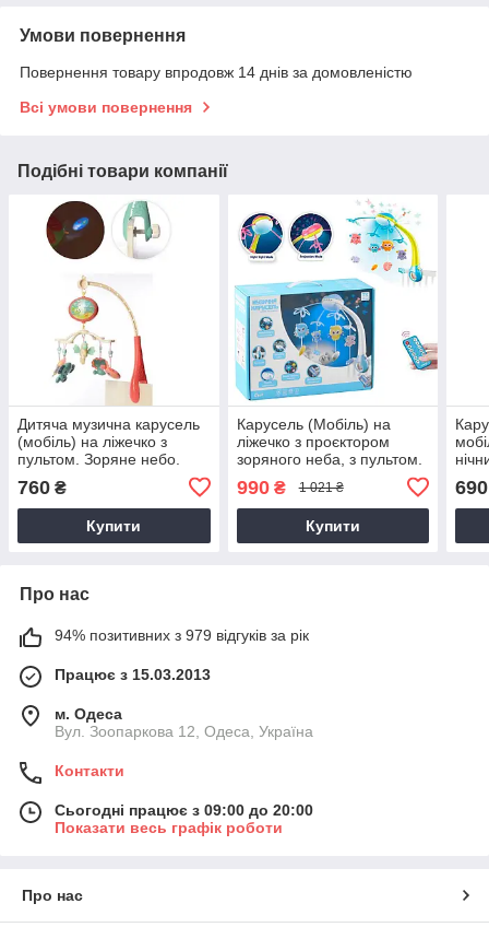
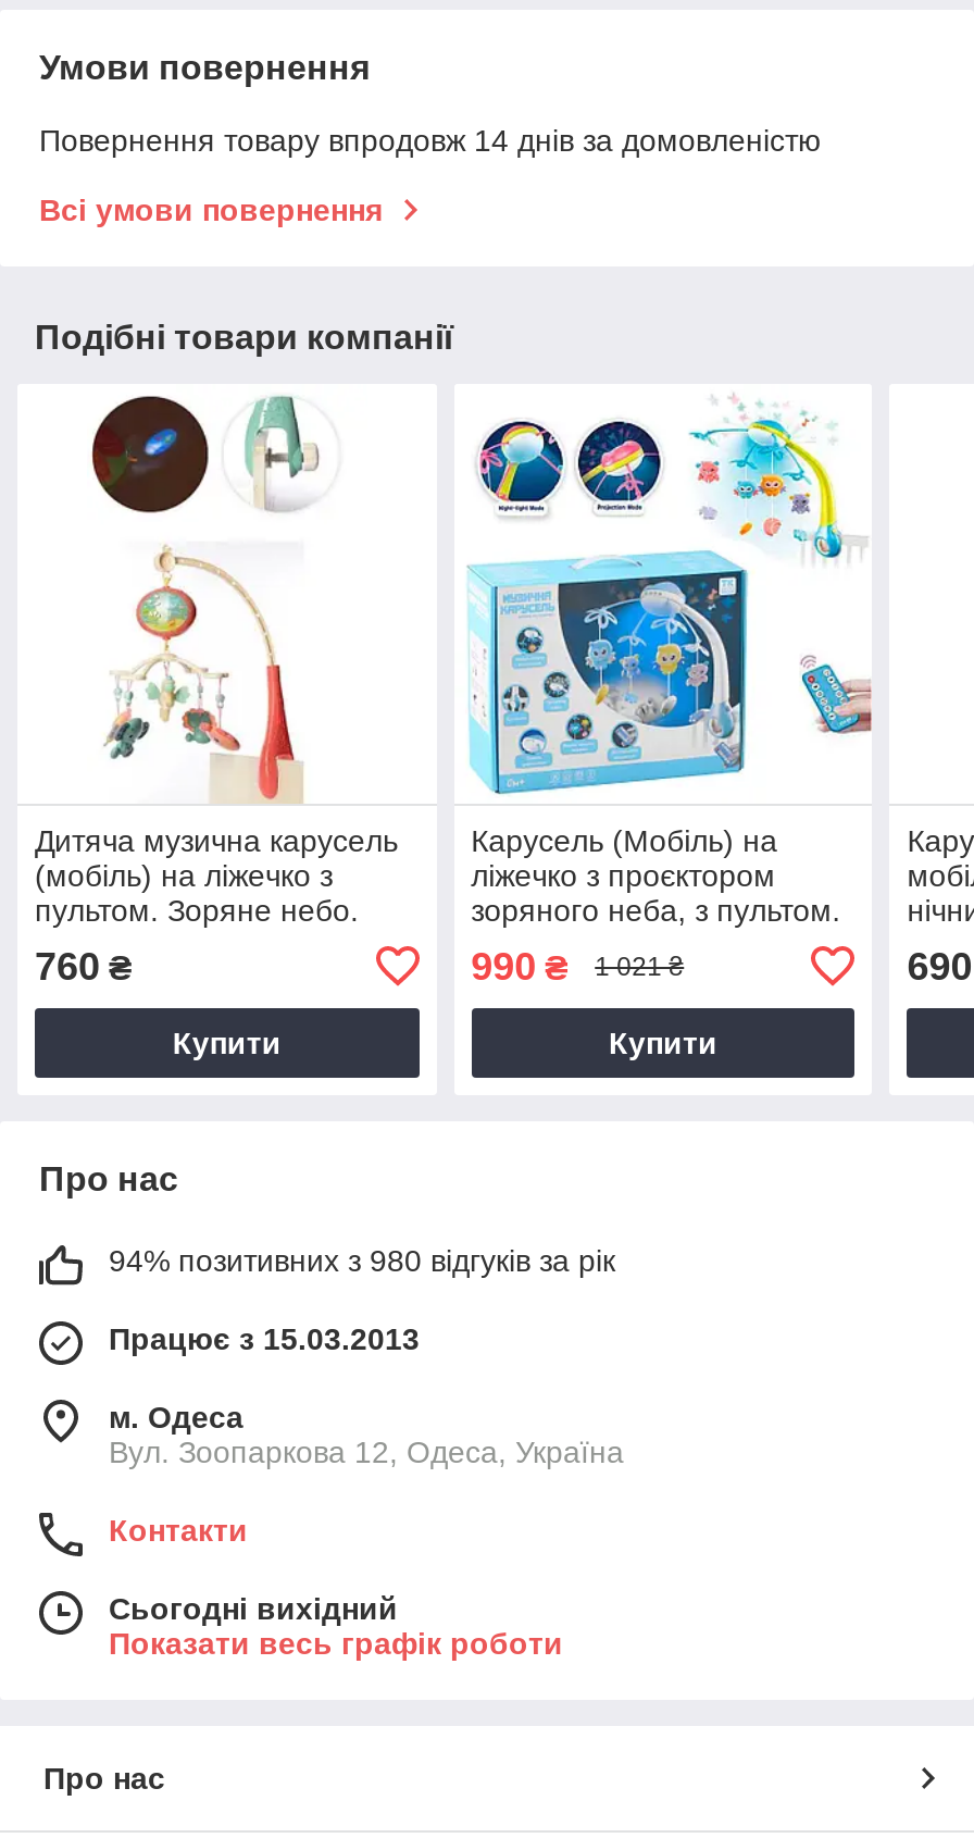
- 94% позитивних з 979 відгуків за рік
+ 94% позитивних з 980 відгуків за рік

- Сьогодні працює з 09:00 до 20:00
+ Сьогодні вихідний
